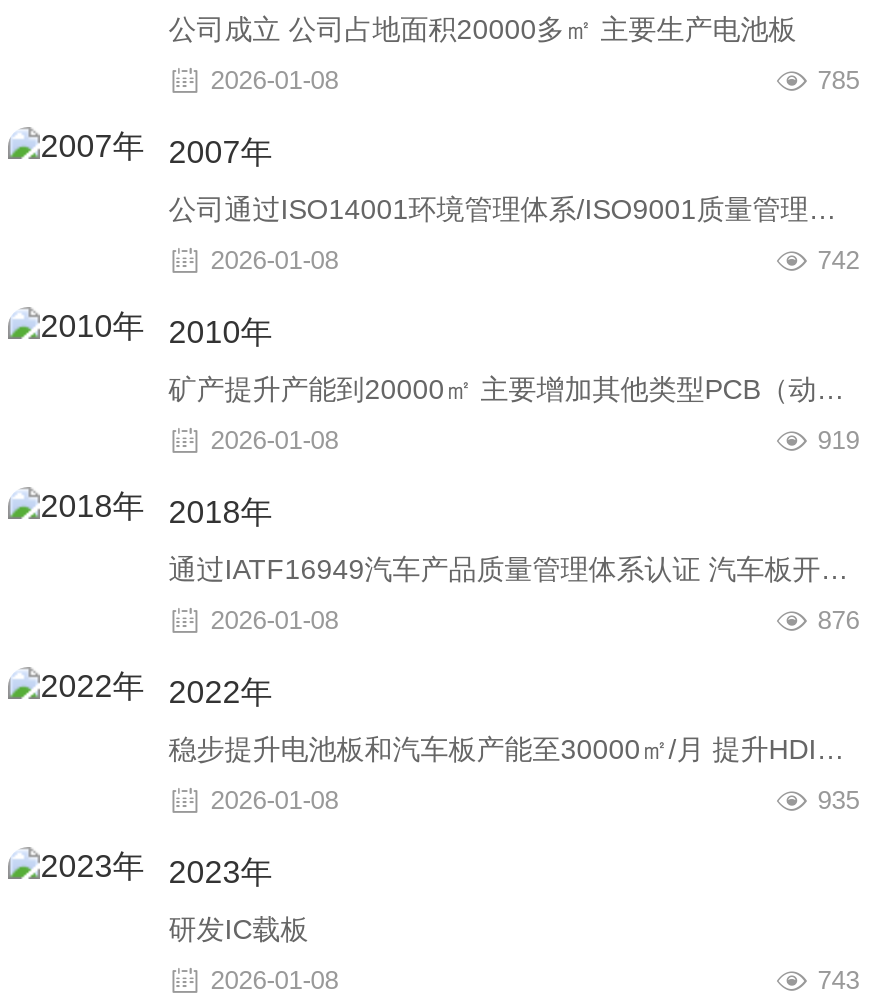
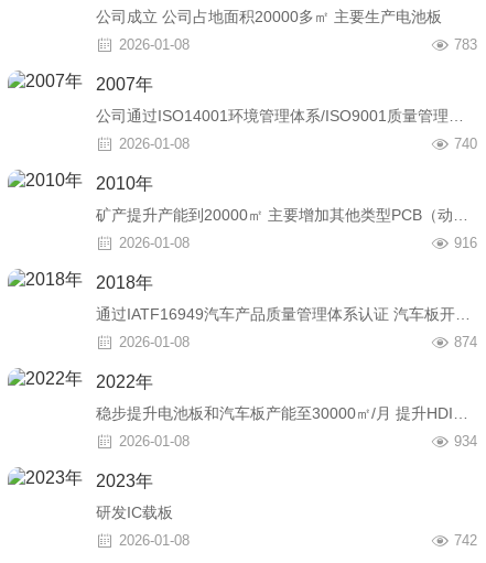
- 785
+ 783

- 742
+ 740

- 919
+ 916

- 876
+ 874

- 935
+ 934

- 743
+ 742
